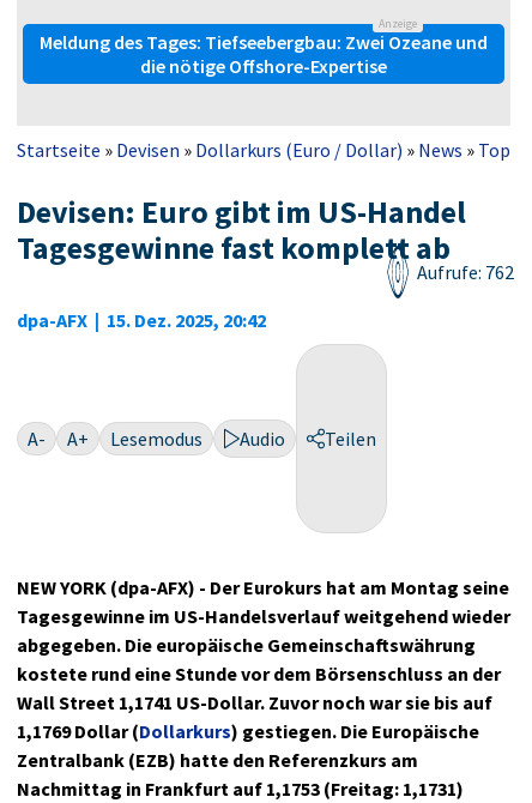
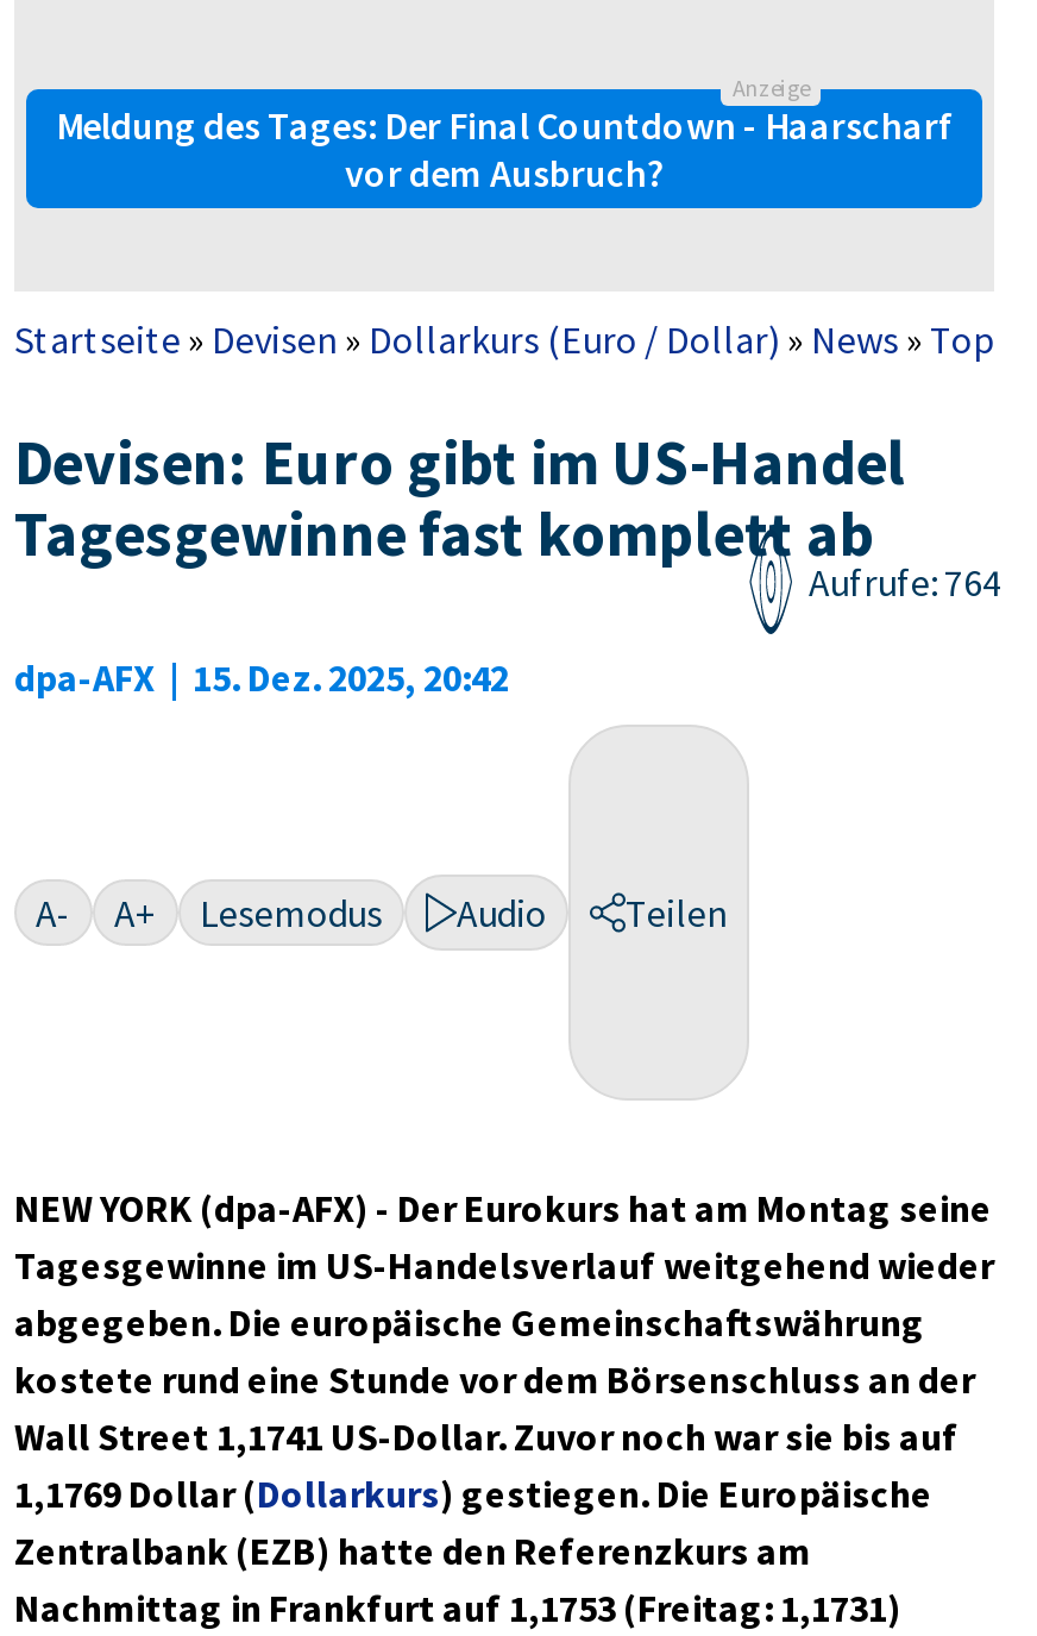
- Meldung des Tages: Tiefseebergbau: Zwei Ozeane und
- die nötige Offshore-Expertise
+ Meldung des Tages: Der Final Countdown - Haarscharf
+ vor dem Ausbruch?

- Aufrufe: 762
+ Aufrufe: 764
